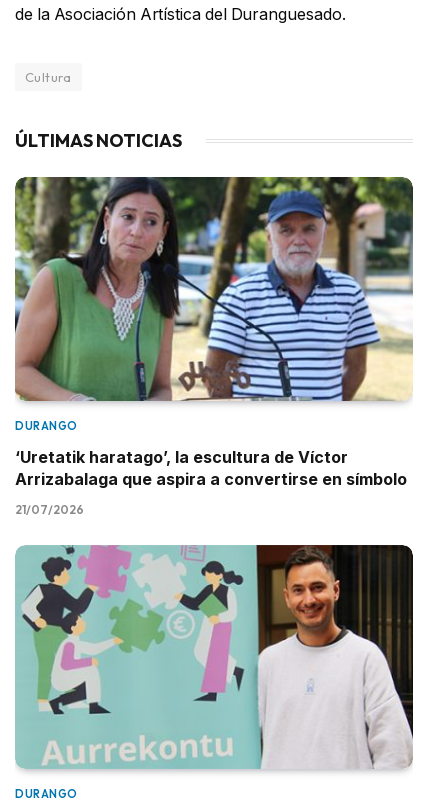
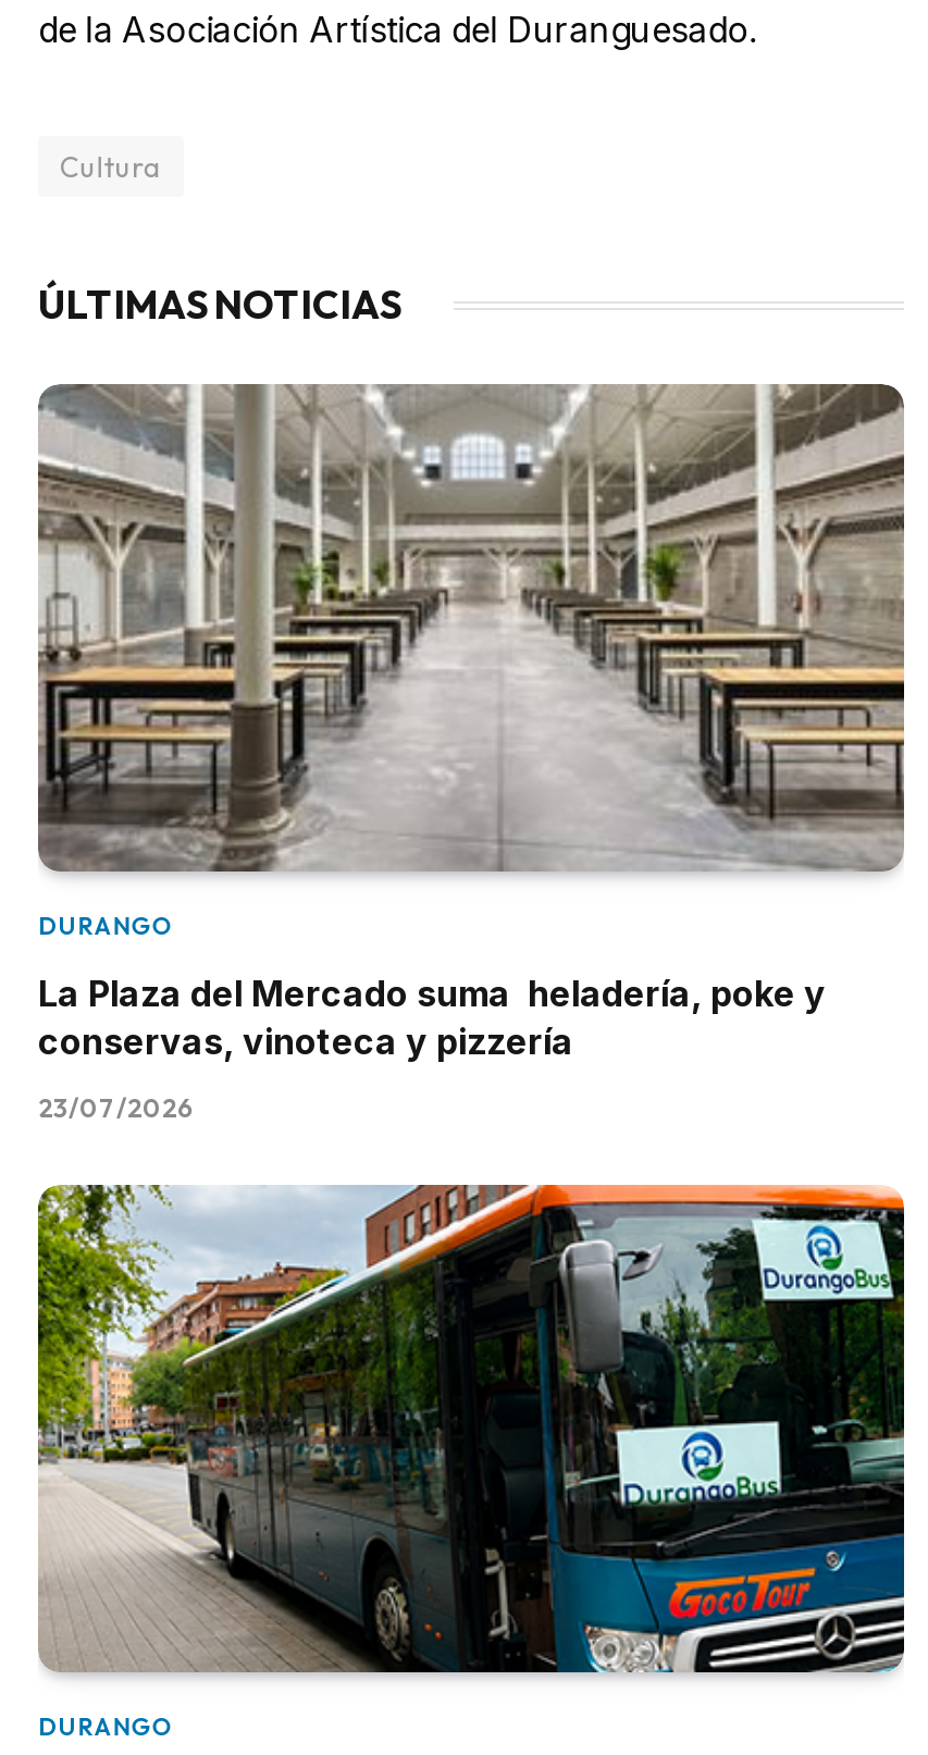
- [image]
+ [image]

- ‘Uretatik haratago’, la escultura de Víctor
- Arrizabalaga que aspira a convertirse en símbolo
+ La Plaza del Mercado suma heladería, poke y
+ conservas, vinoteca y pizzería

- 21/07/2026
+ 23/07/2026

- [image]
+ [image]
